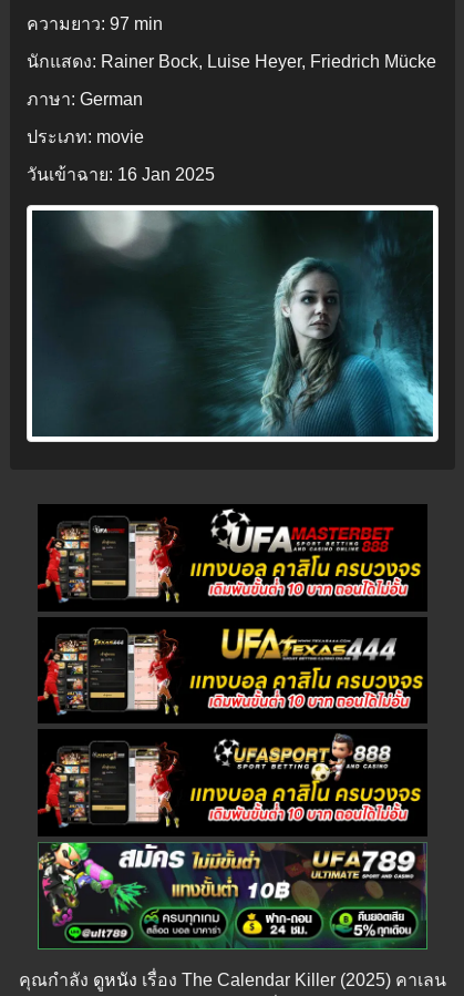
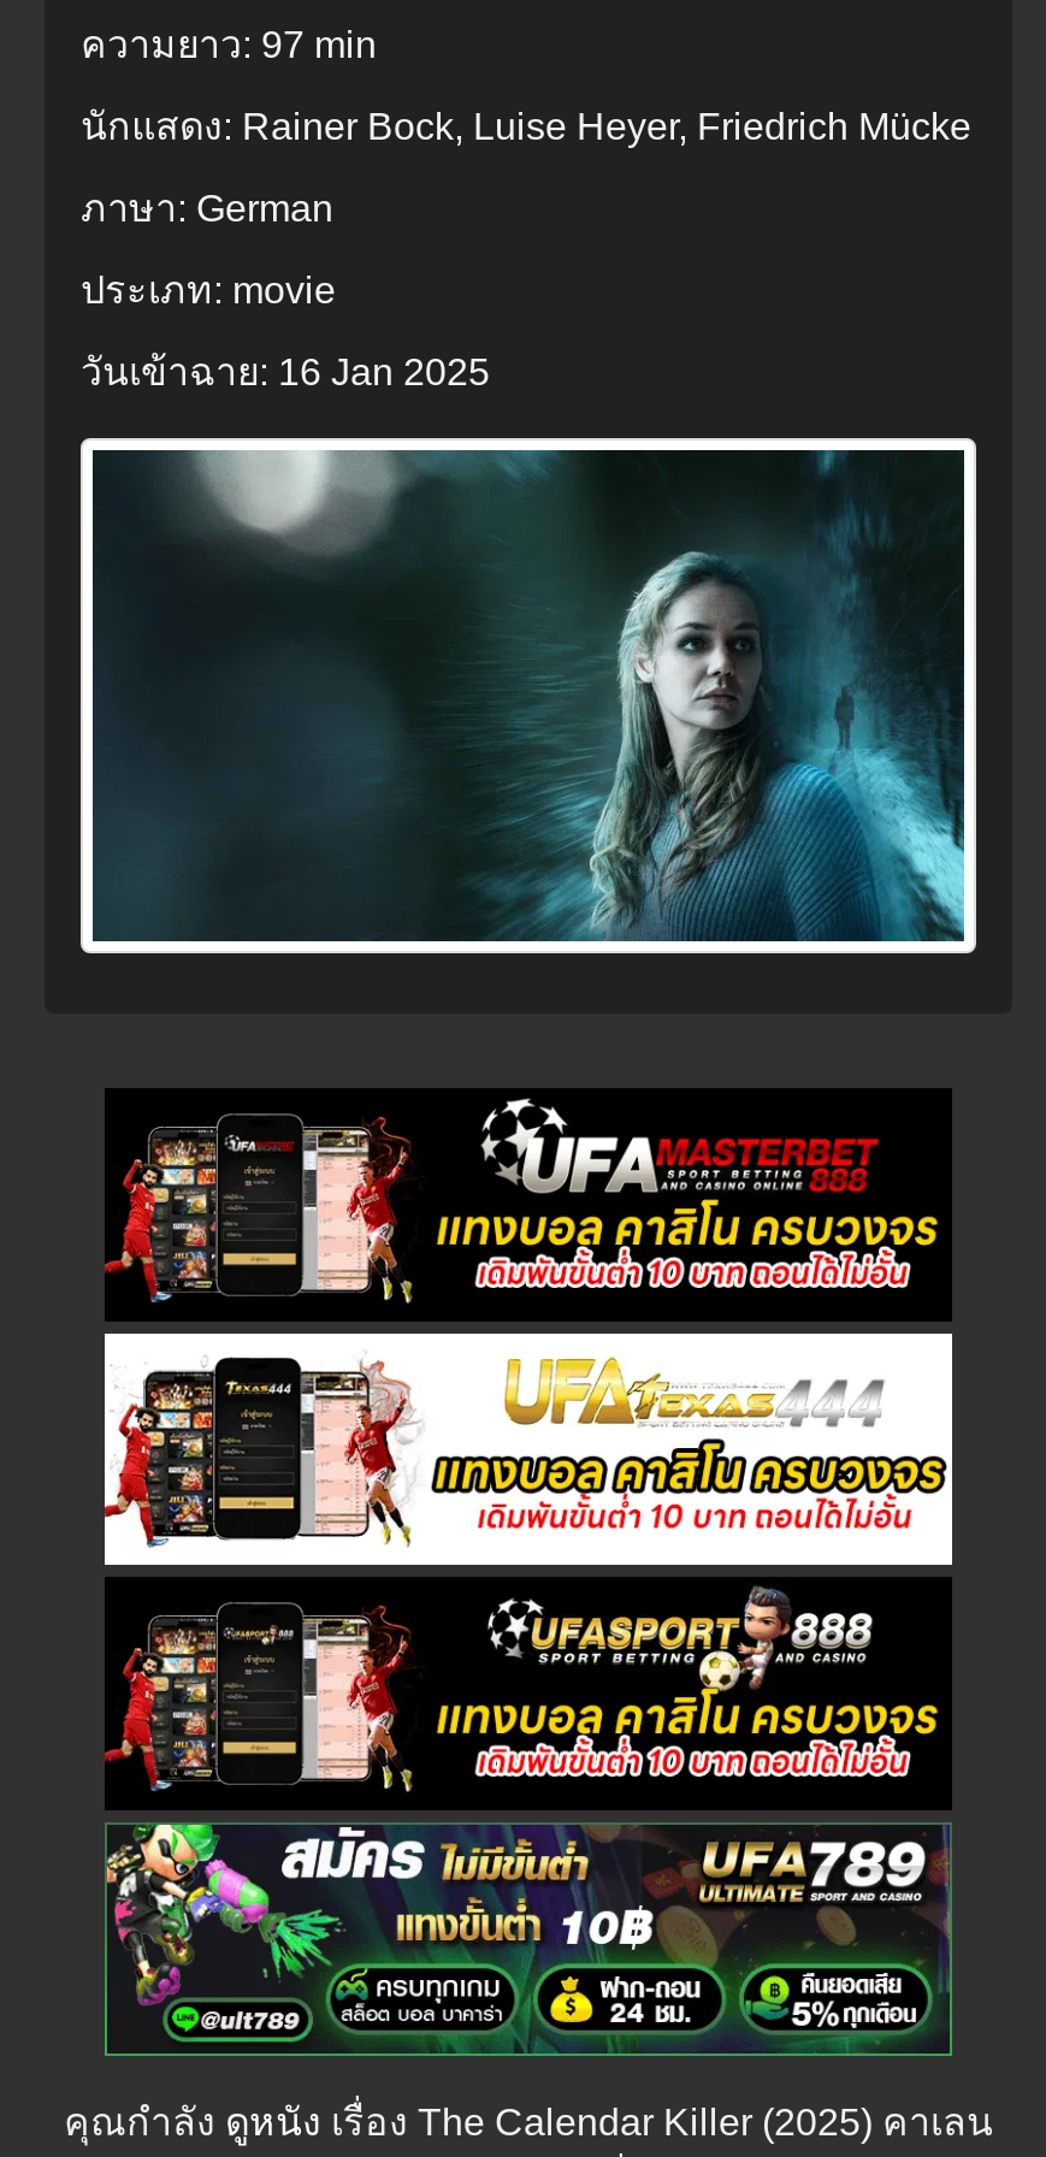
- [image]
+ [image]
